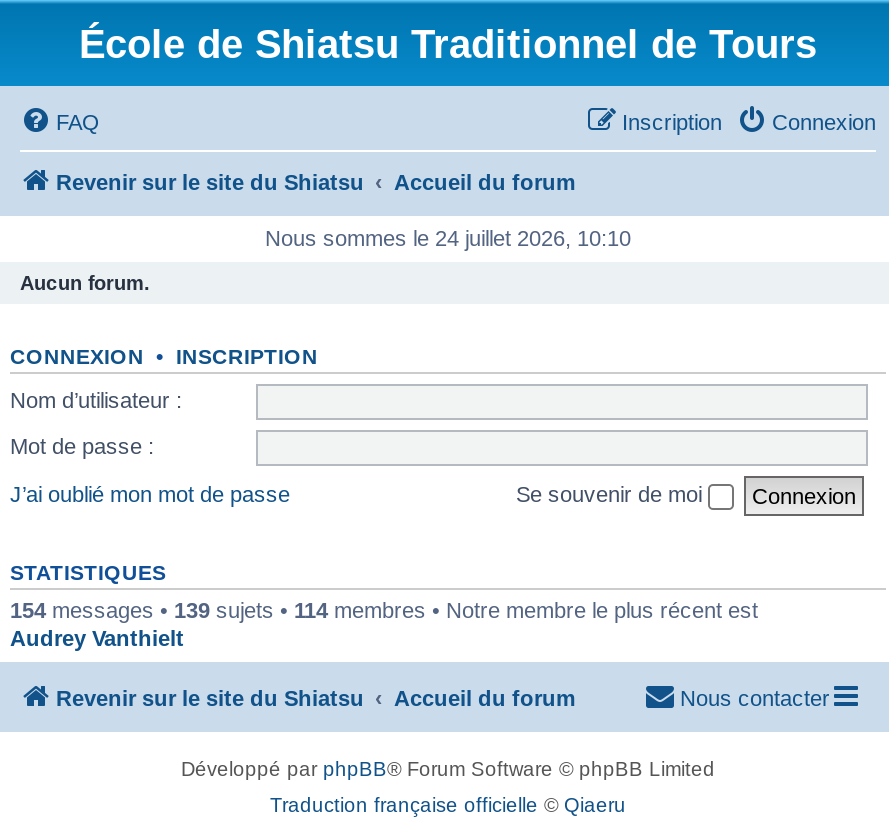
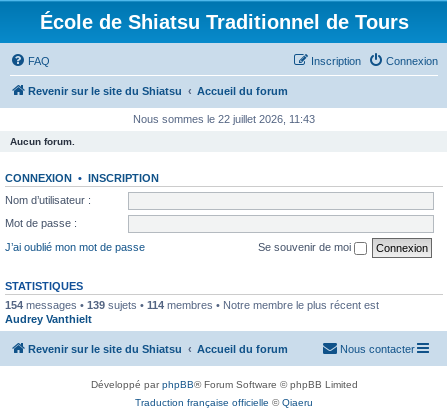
- Nous sommes le 24 juillet 2026, 10:10
+ Nous sommes le 22 juillet 2026, 11:43
